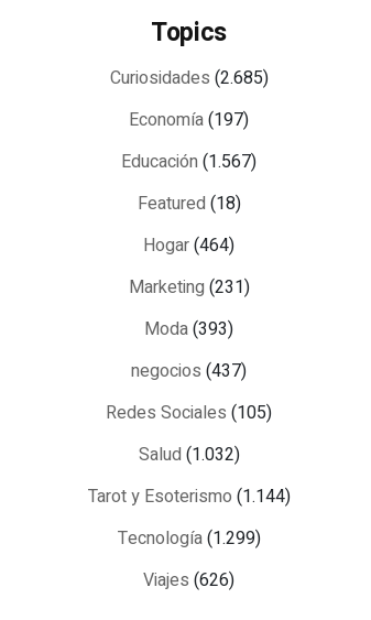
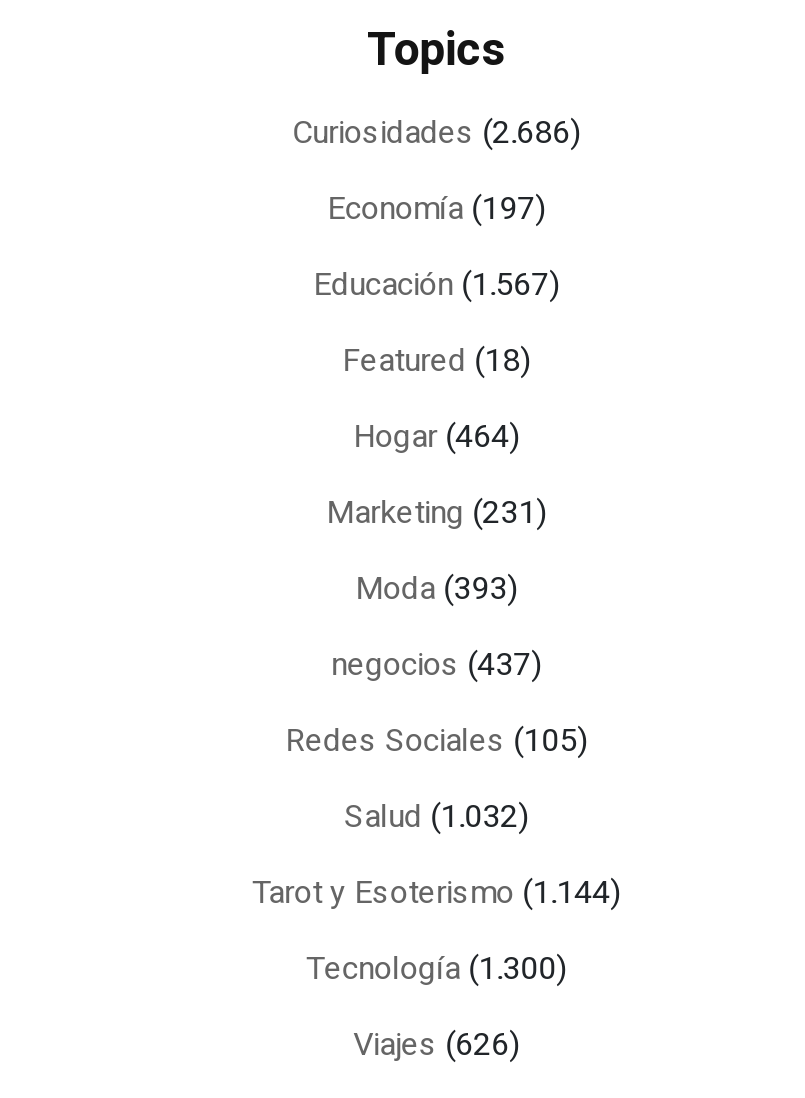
- Curiosidades (2.685)
+ Curiosidades (2.686)

- Tecnología (1.299)
+ Tecnología (1.300)
